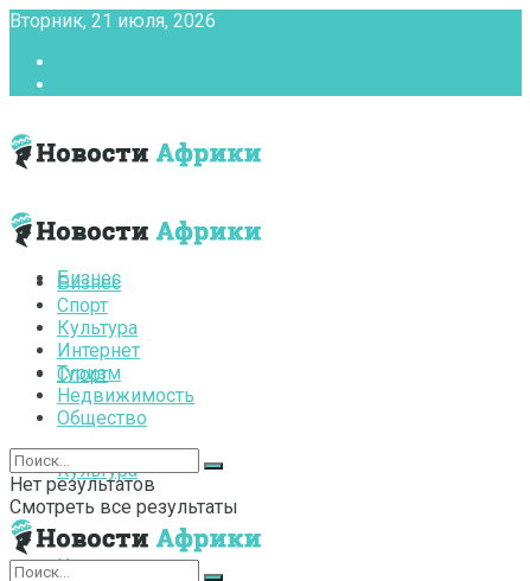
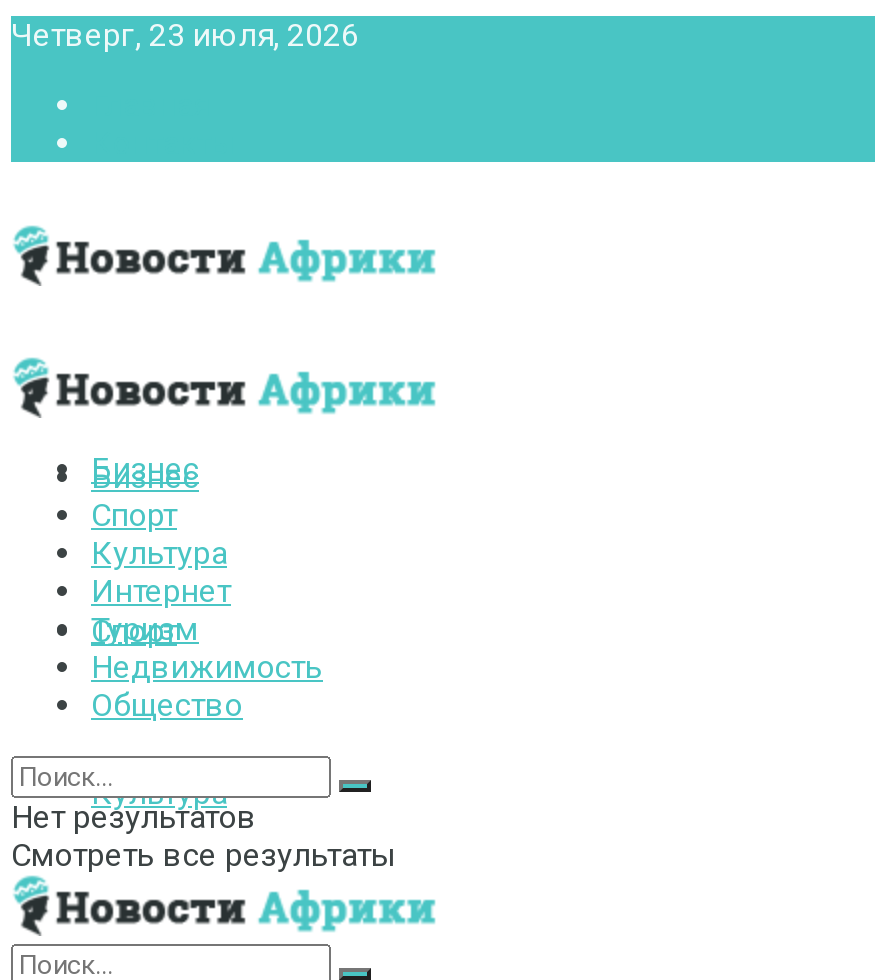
- Вторник, 21 июля, 2026
+ Четверг, 23 июля, 2026
